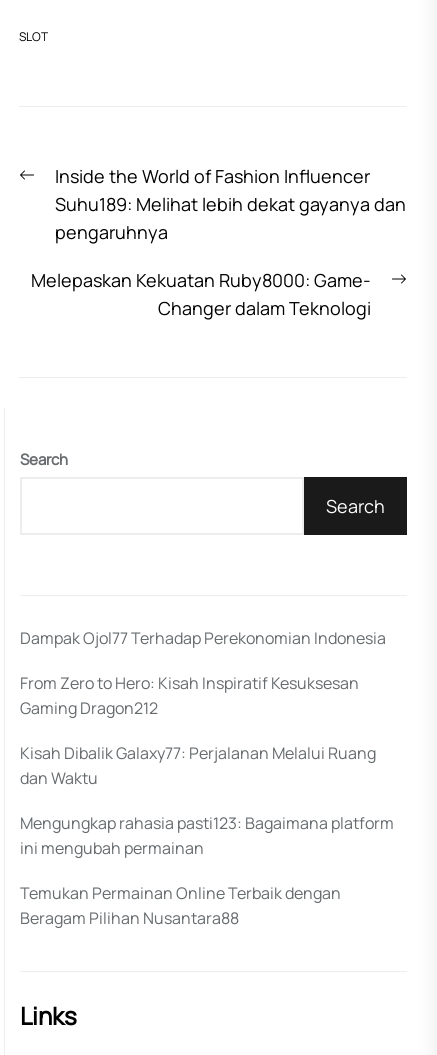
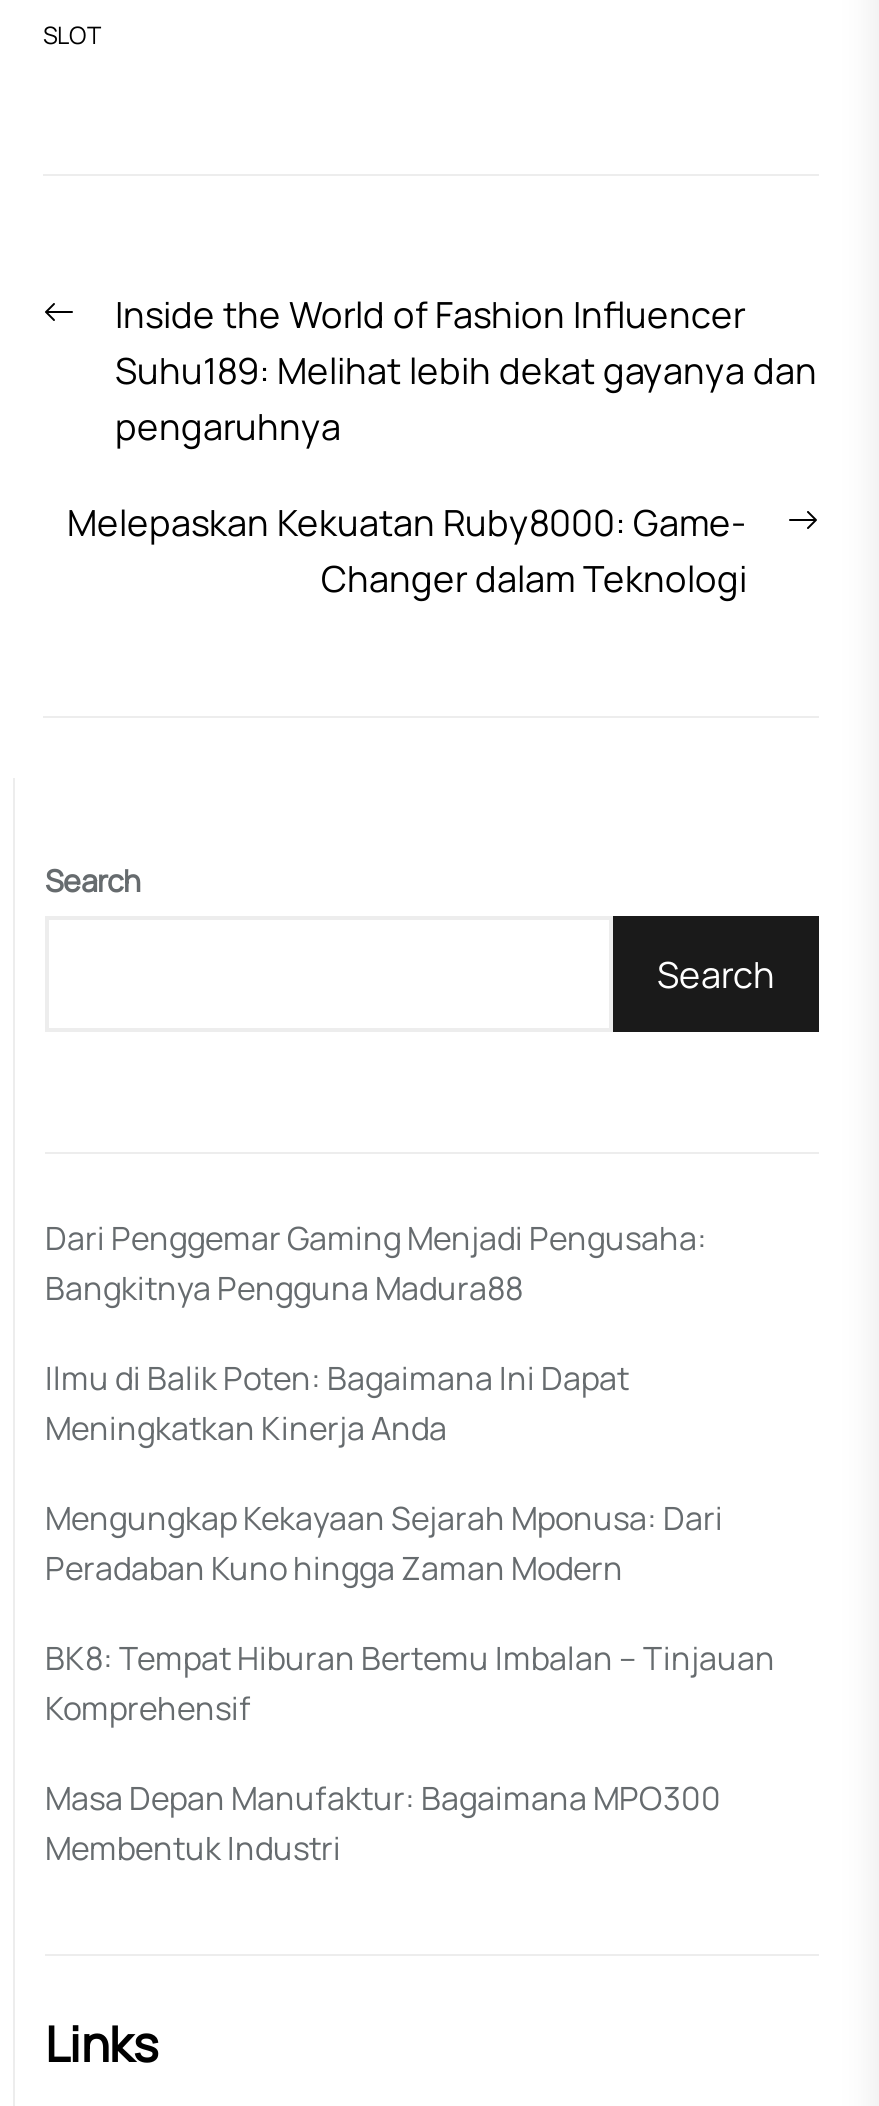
- Dampak Ojol77 Terhadap Perekonomian Indonesia
+ Dari Penggemar Gaming Menjadi Pengusaha:
+ Bangkitnya Pengguna Madura88

- From Zero to Hero: Kisah Inspiratif Kesuksesan
- Gaming Dragon212
+ Ilmu di Balik Poten: Bagaimana Ini Dapat
+ Meningkatkan Kinerja Anda

- Kisah Dibalik Galaxy77: Perjalanan Melalui Ruang
- dan Waktu
+ Mengungkap Kekayaan Sejarah Mponusa: Dari
+ Peradaban Kuno hingga Zaman Modern

- Mengungkap rahasia pasti123: Bagaimana platform
- ini mengubah permainan
+ BK8: Tempat Hiburan Bertemu Imbalan – Tinjauan
+ Komprehensif

- Temukan Permainan Online Terbaik dengan
- Beragam Pilihan Nusantara88
+ Masa Depan Manufaktur: Bagaimana MPO300
+ Membentuk Industri
